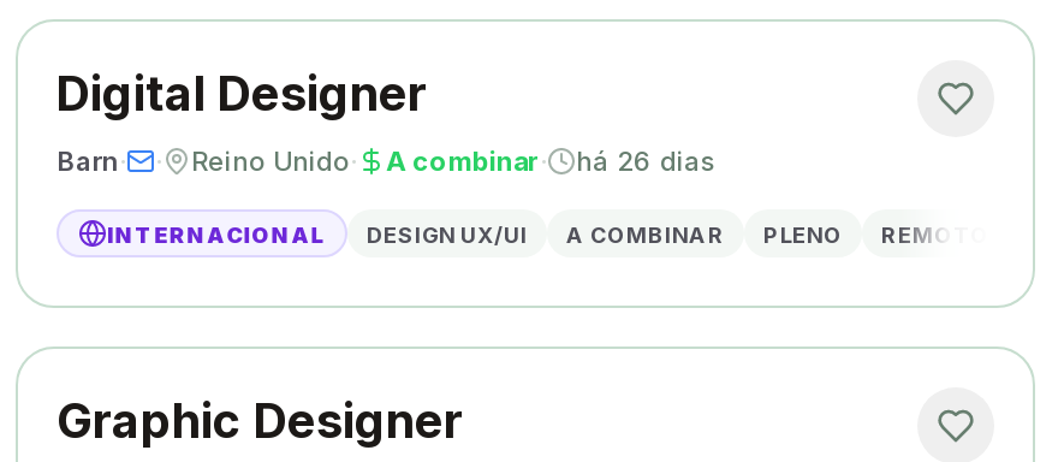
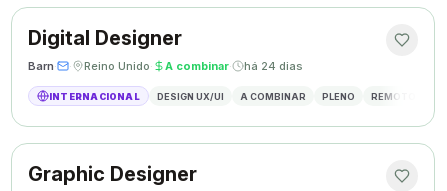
- há 26 dias
+ há 24 dias
